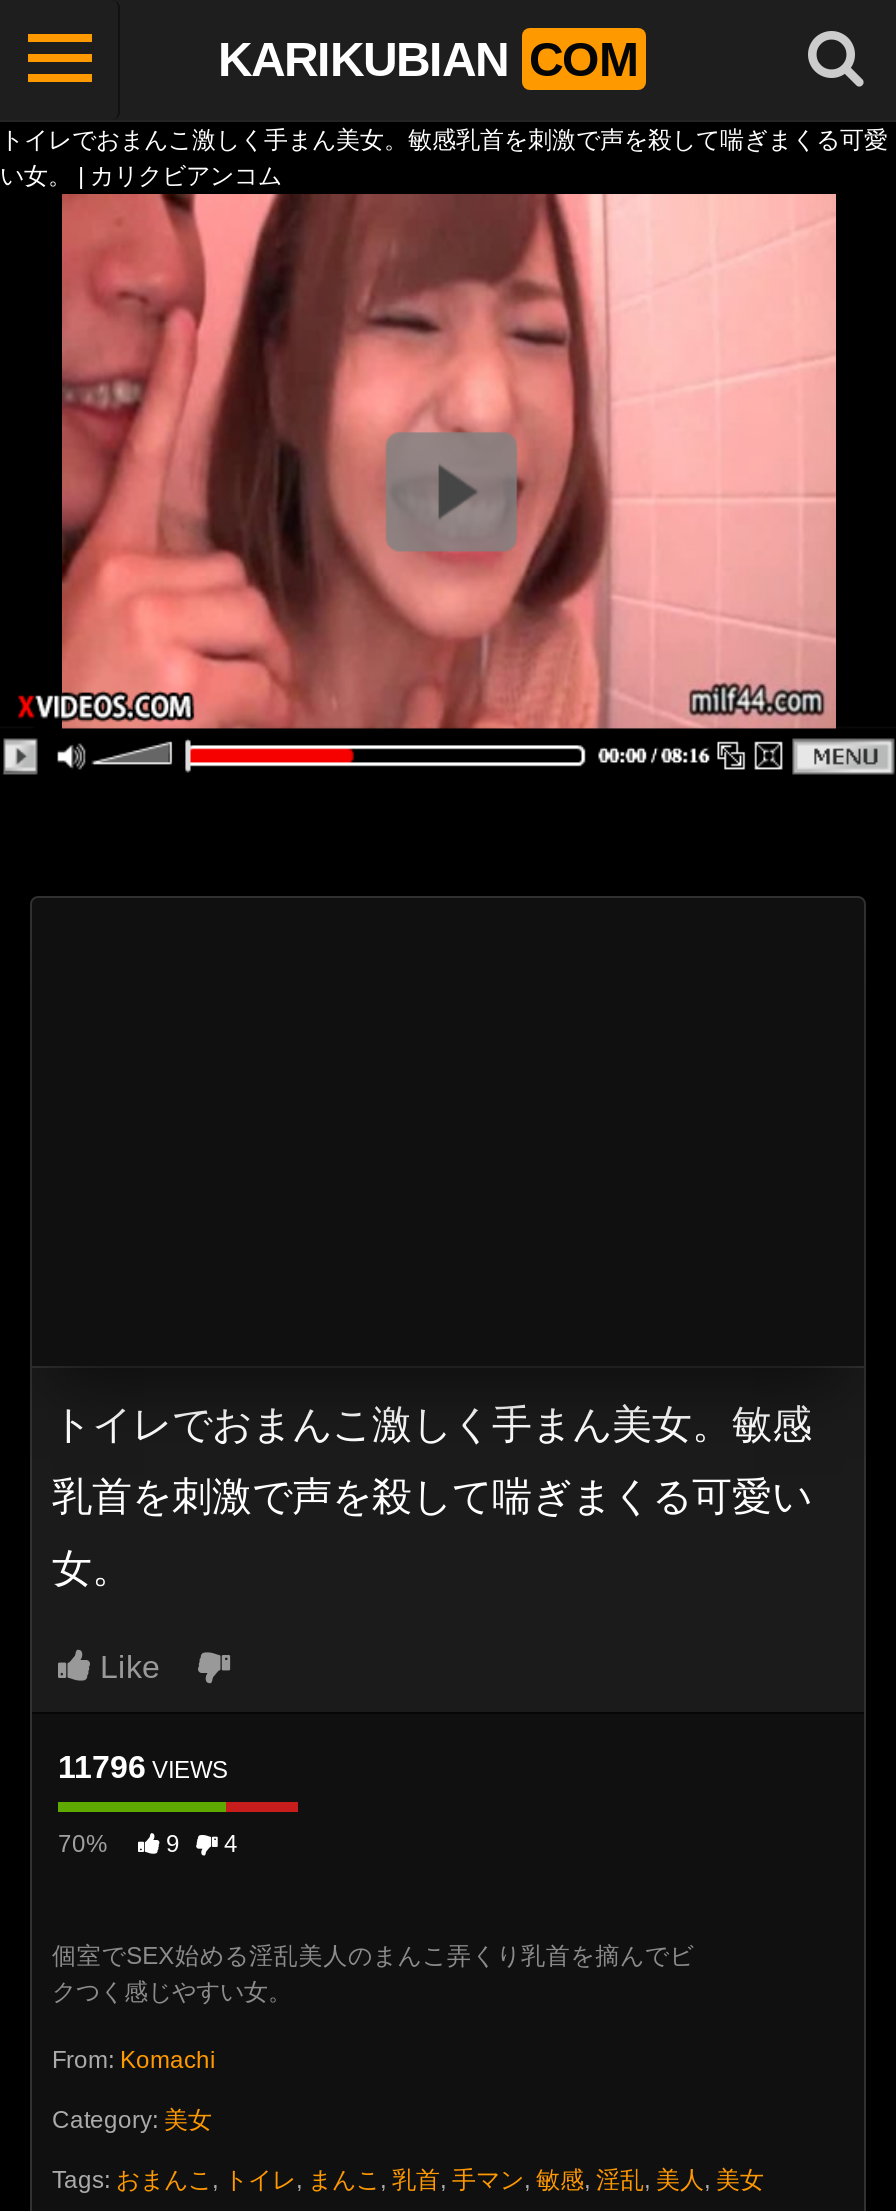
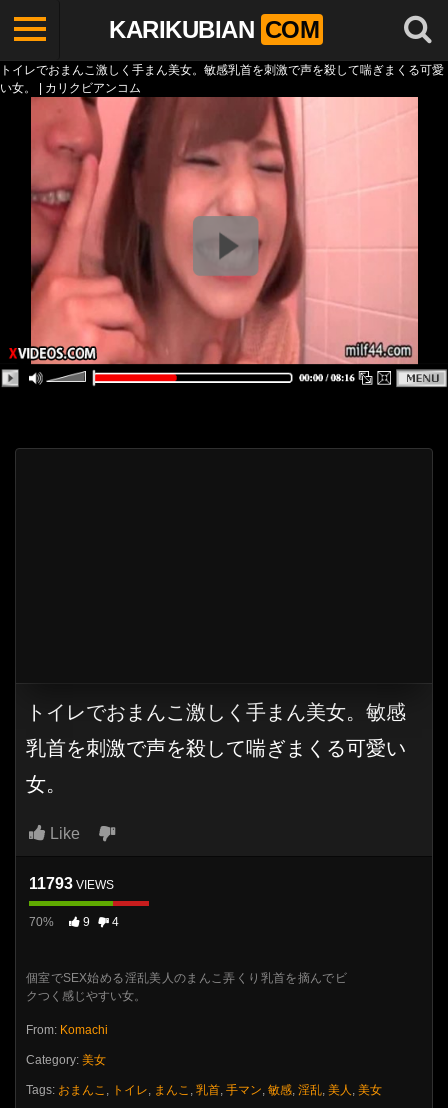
- 11796 VIEWS
+ 11793 VIEWS
